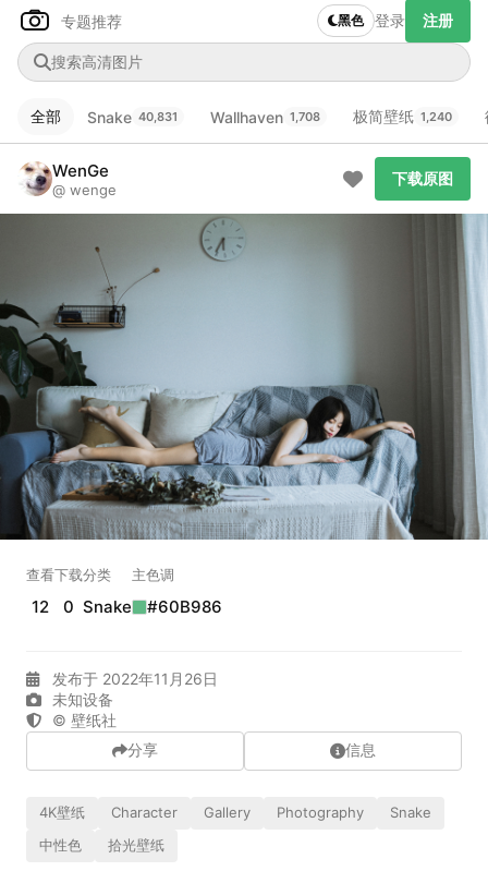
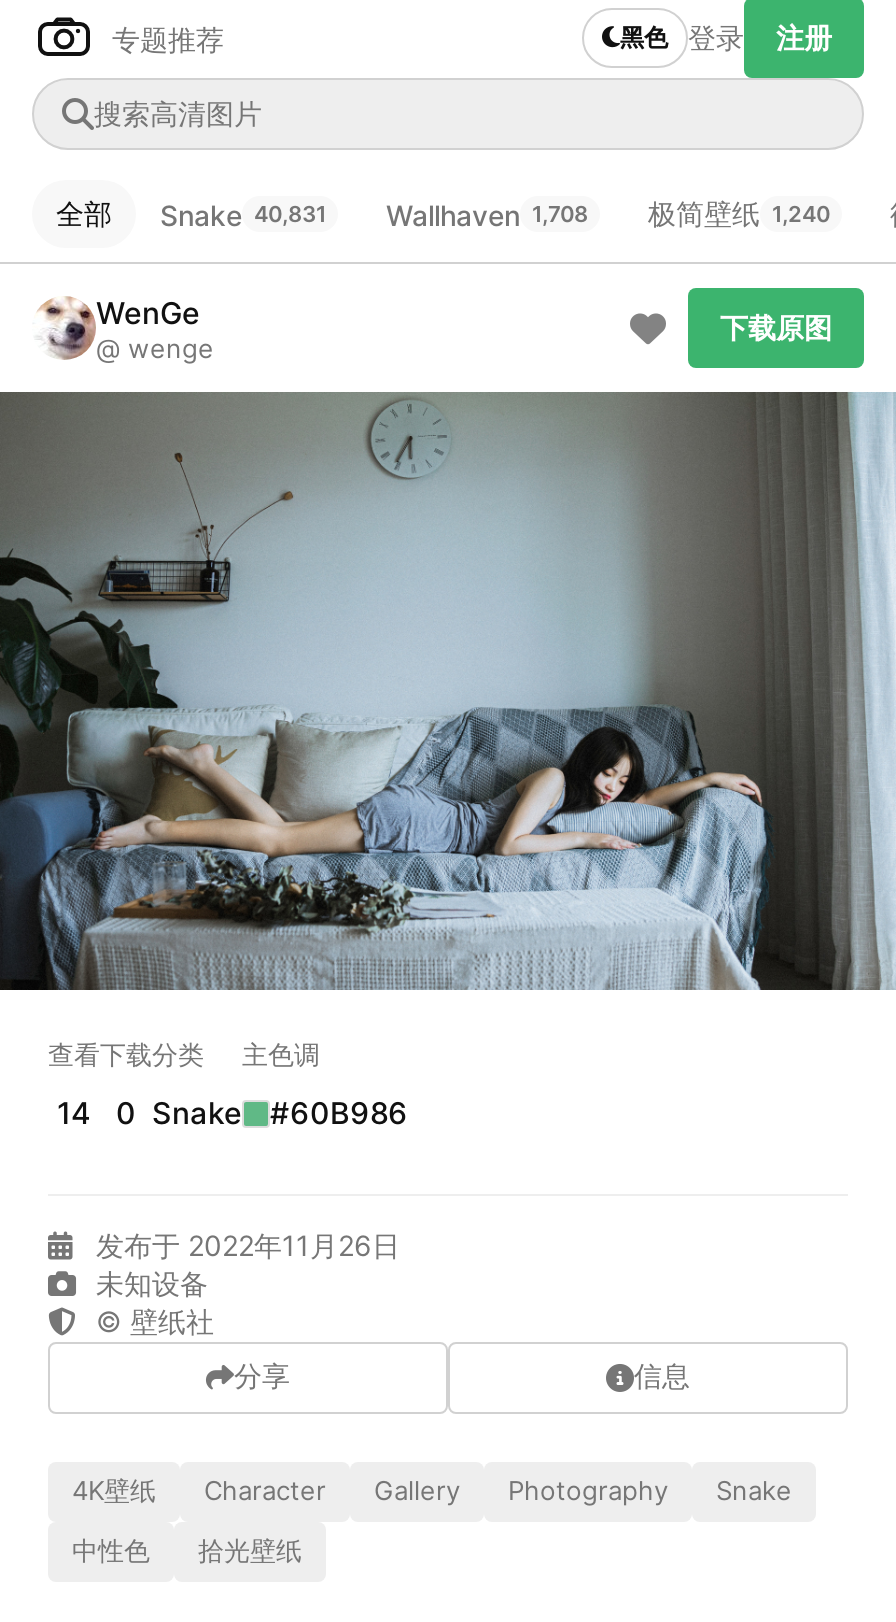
- 12
+ 14
